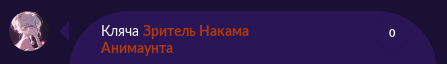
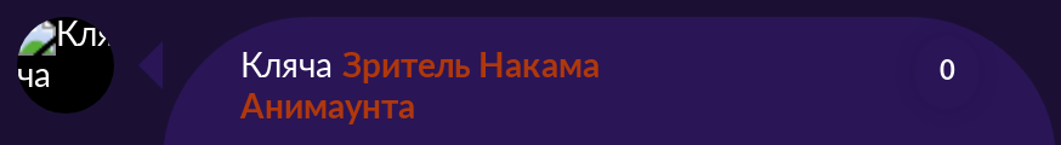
- [image]
+ [image]
